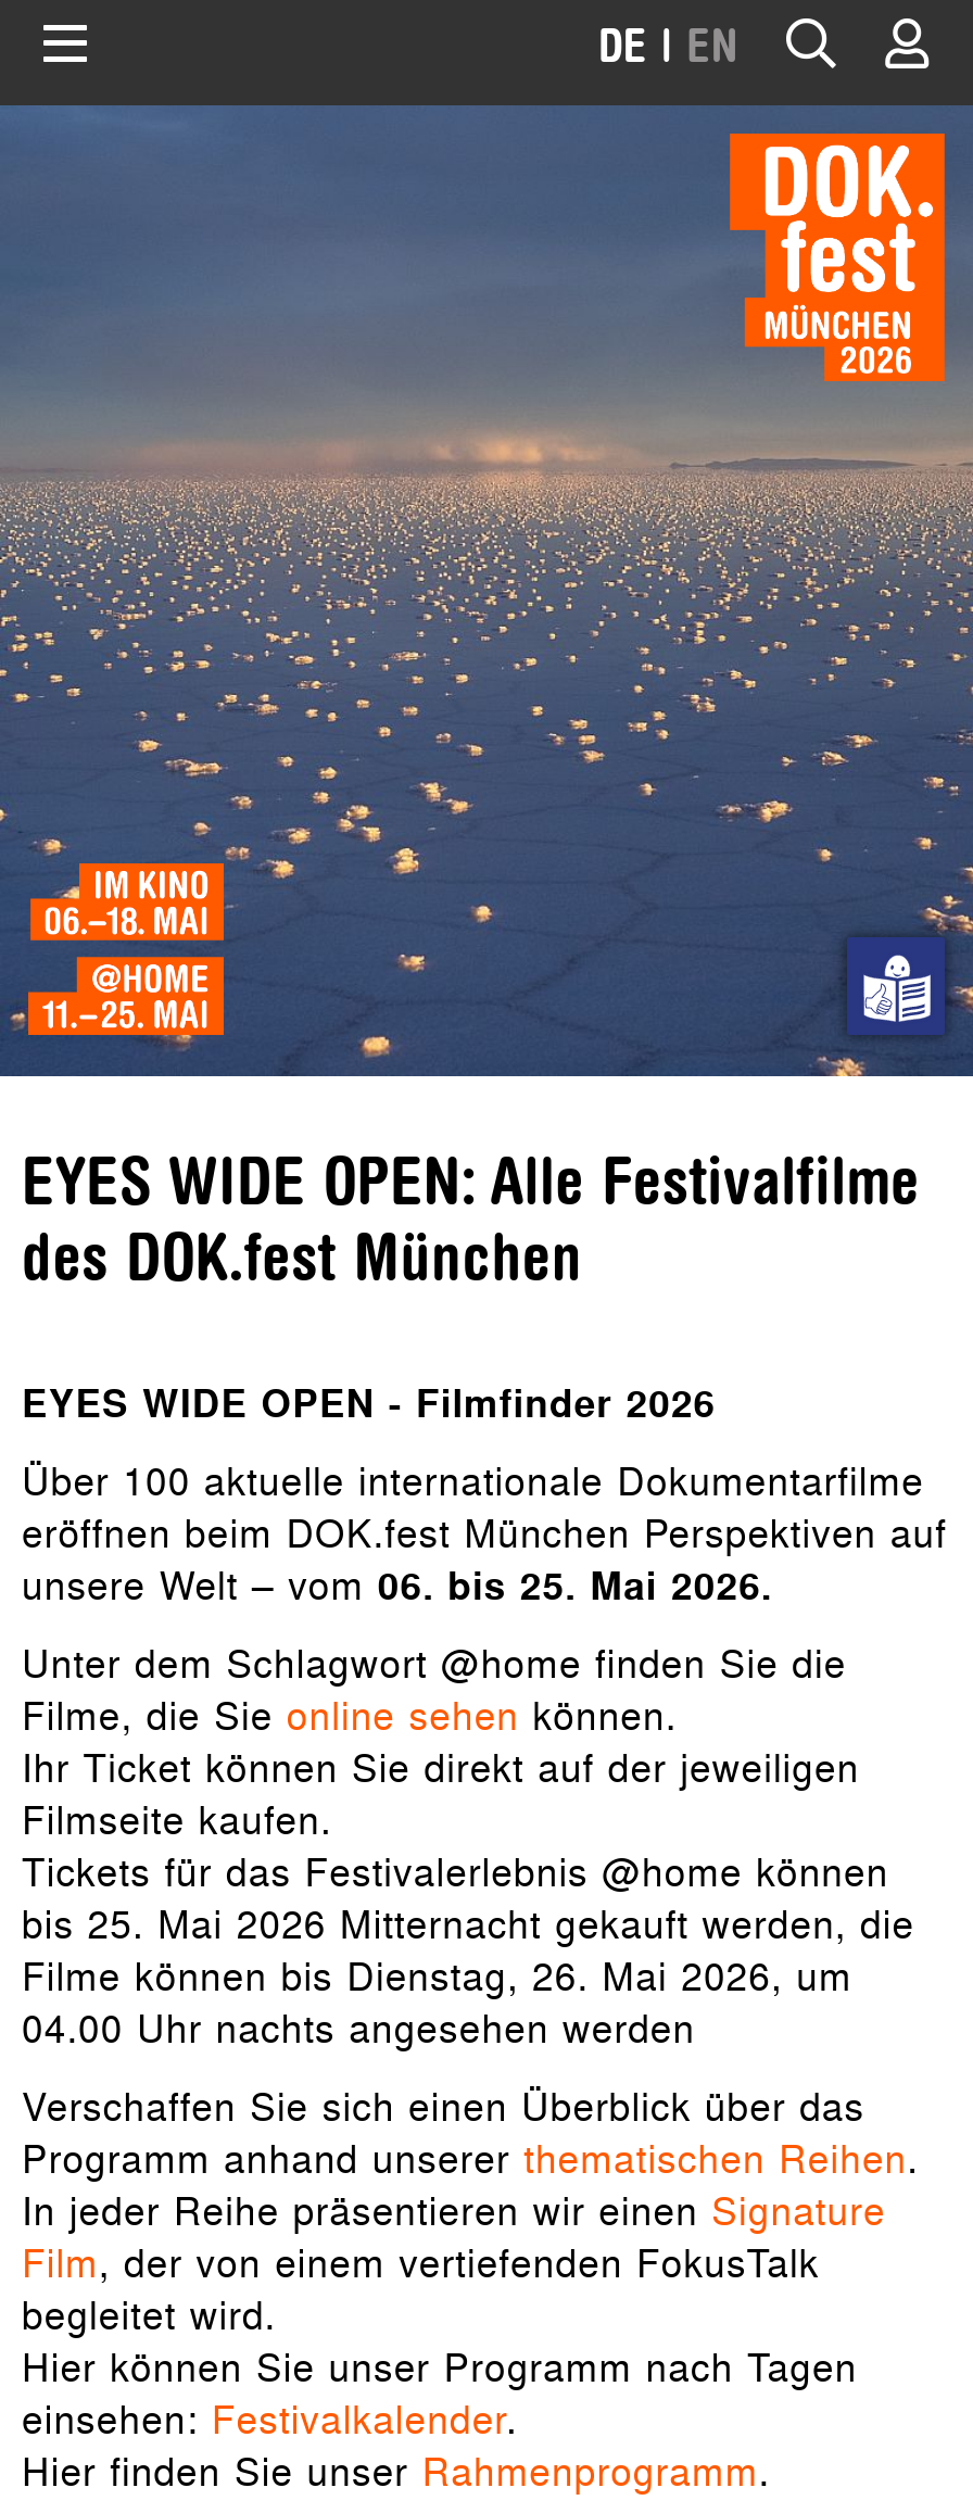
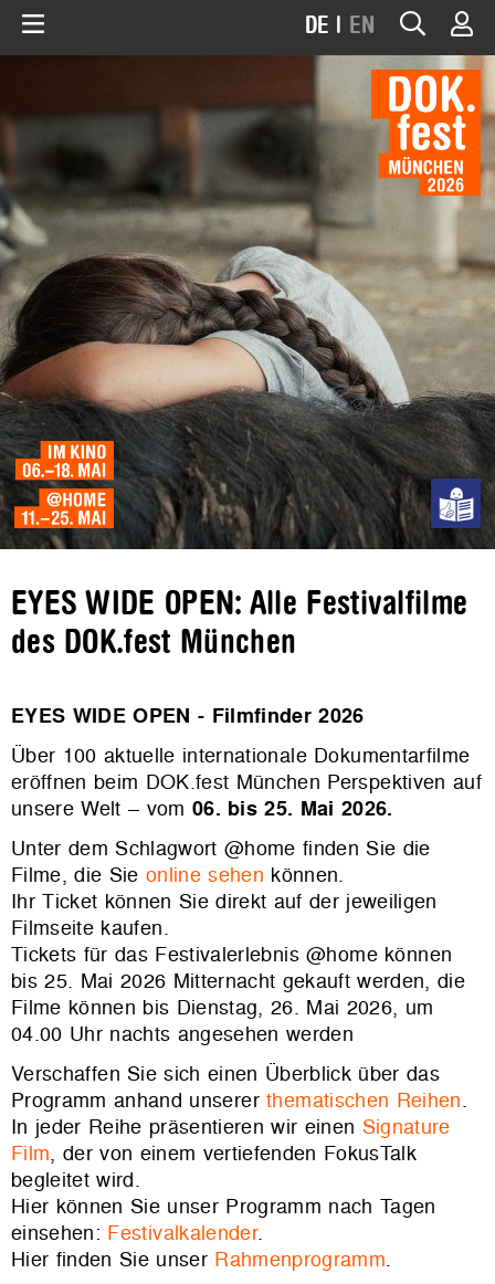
- [image]
+ [image]
